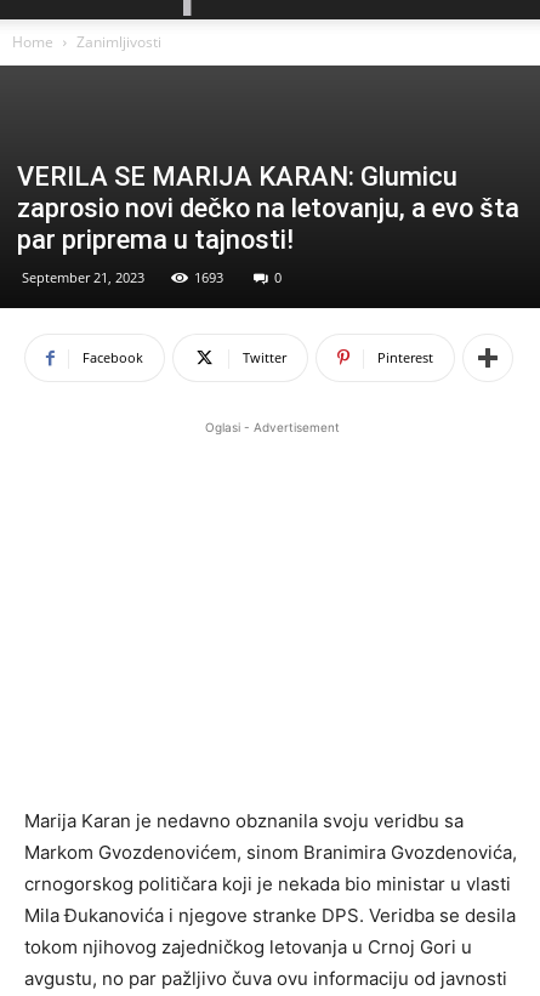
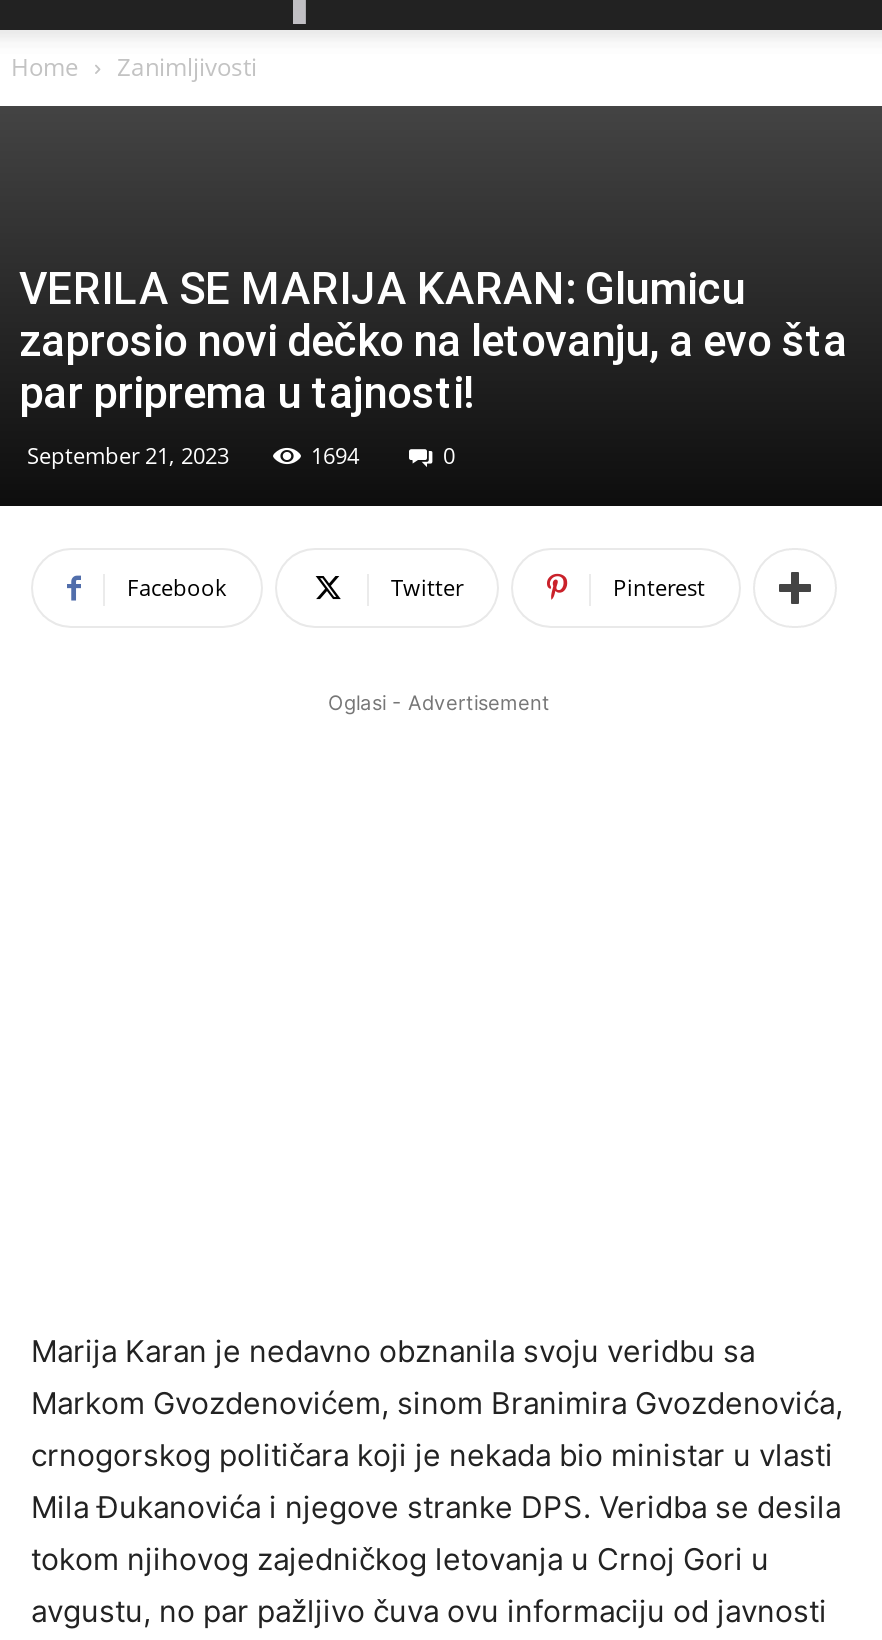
- 1693
+ 1694
